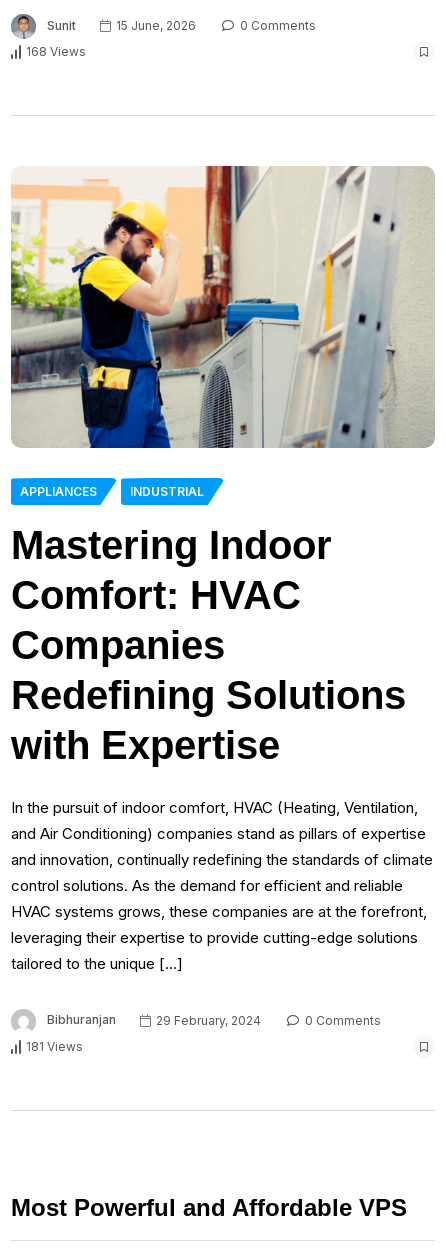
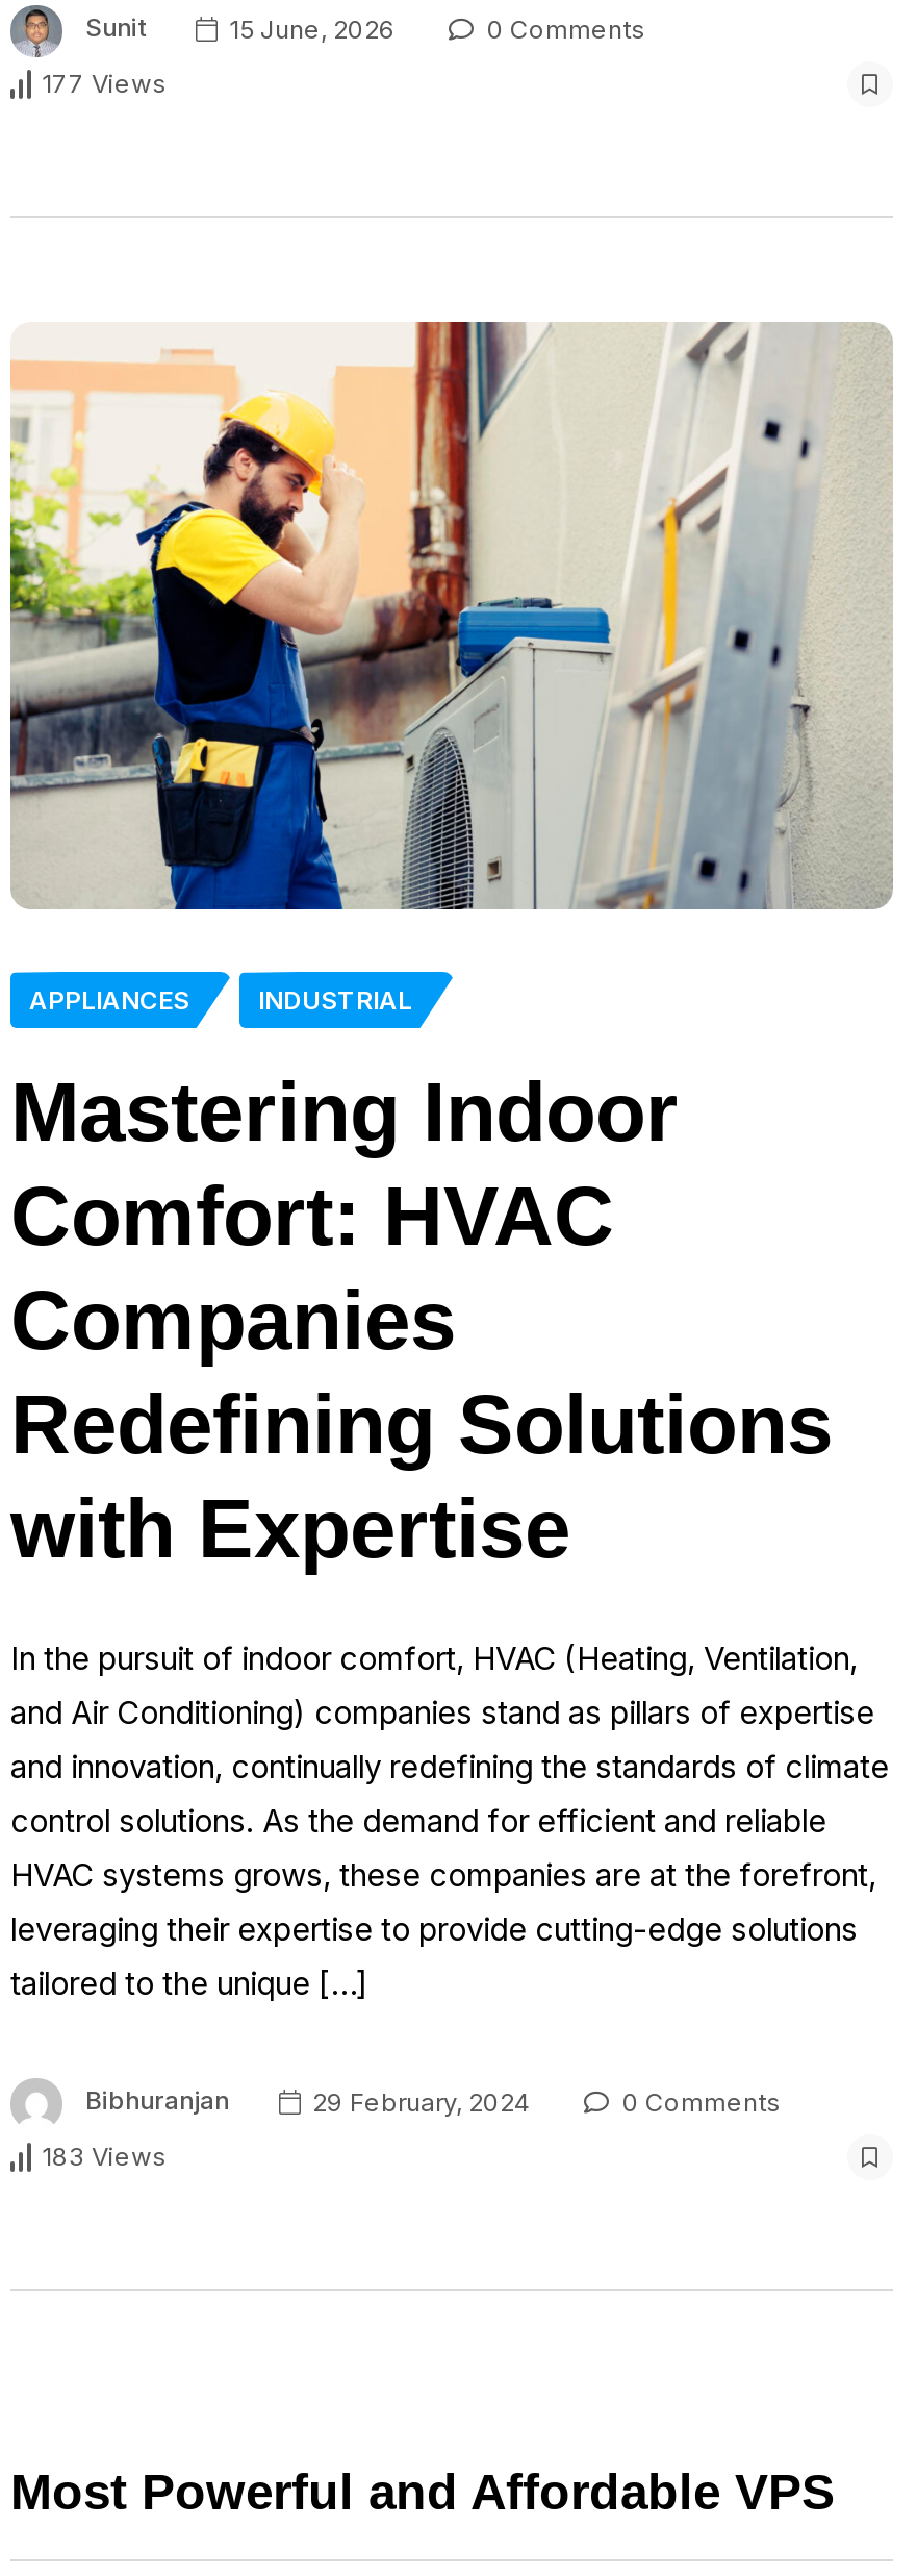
- 168 Views
+ 177 Views

- 181 Views
+ 183 Views
